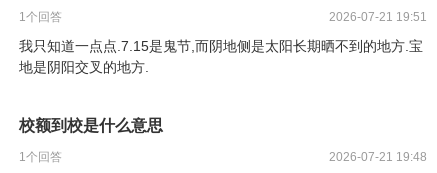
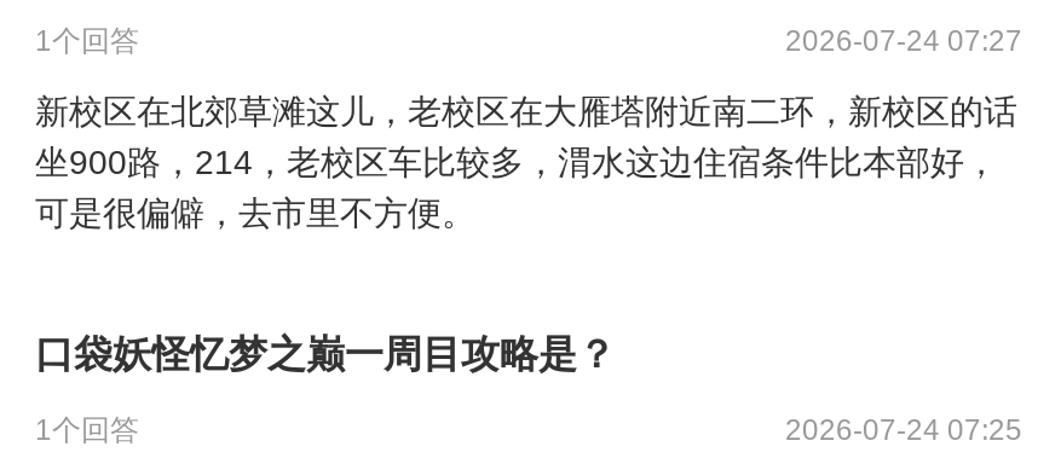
- 2026-07-21 19:51
+ 2026-07-24 07:27

- 我只知道一点点.7.15是鬼节,而阴地侧是太阳长期晒不到的地方.宝
- 地是阴阳交叉的地方.
+ 新校区在北郊草滩这儿，老校区在大雁塔附近南二环，新校区的话
+ 坐900路，214，老校区车比较多，渭水这边住宿条件比本部好，
+ 可是很偏僻，去市里不方便。

- 校额到校是什么意思
+ 口袋妖怪忆梦之巅一周目攻略是？

- 2026-07-21 19:48
+ 2026-07-24 07:25
